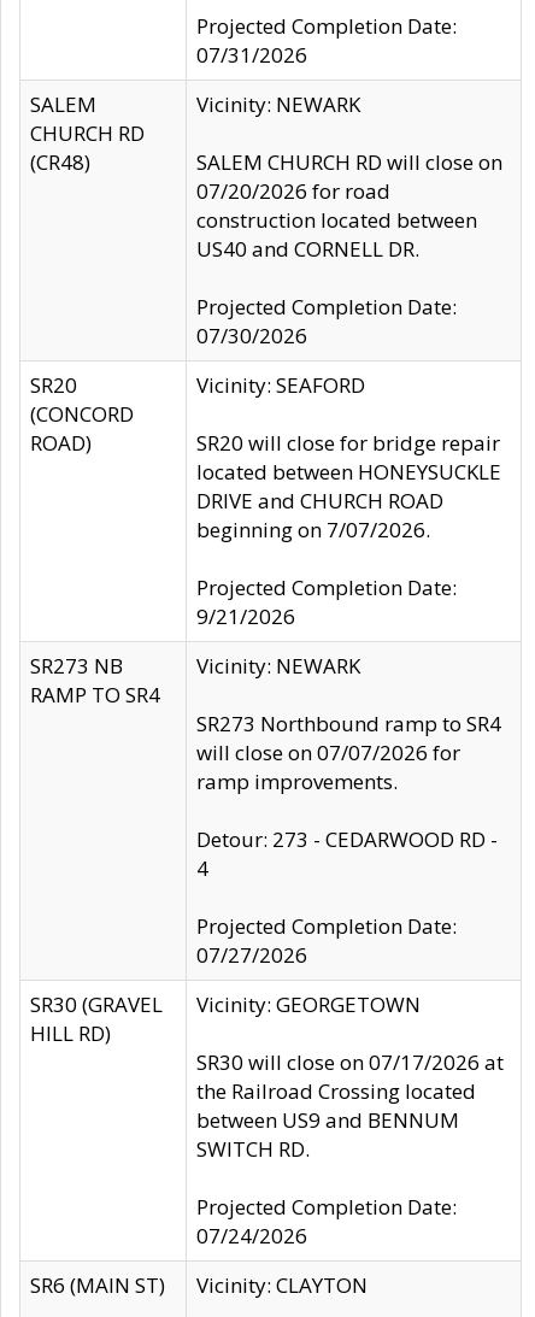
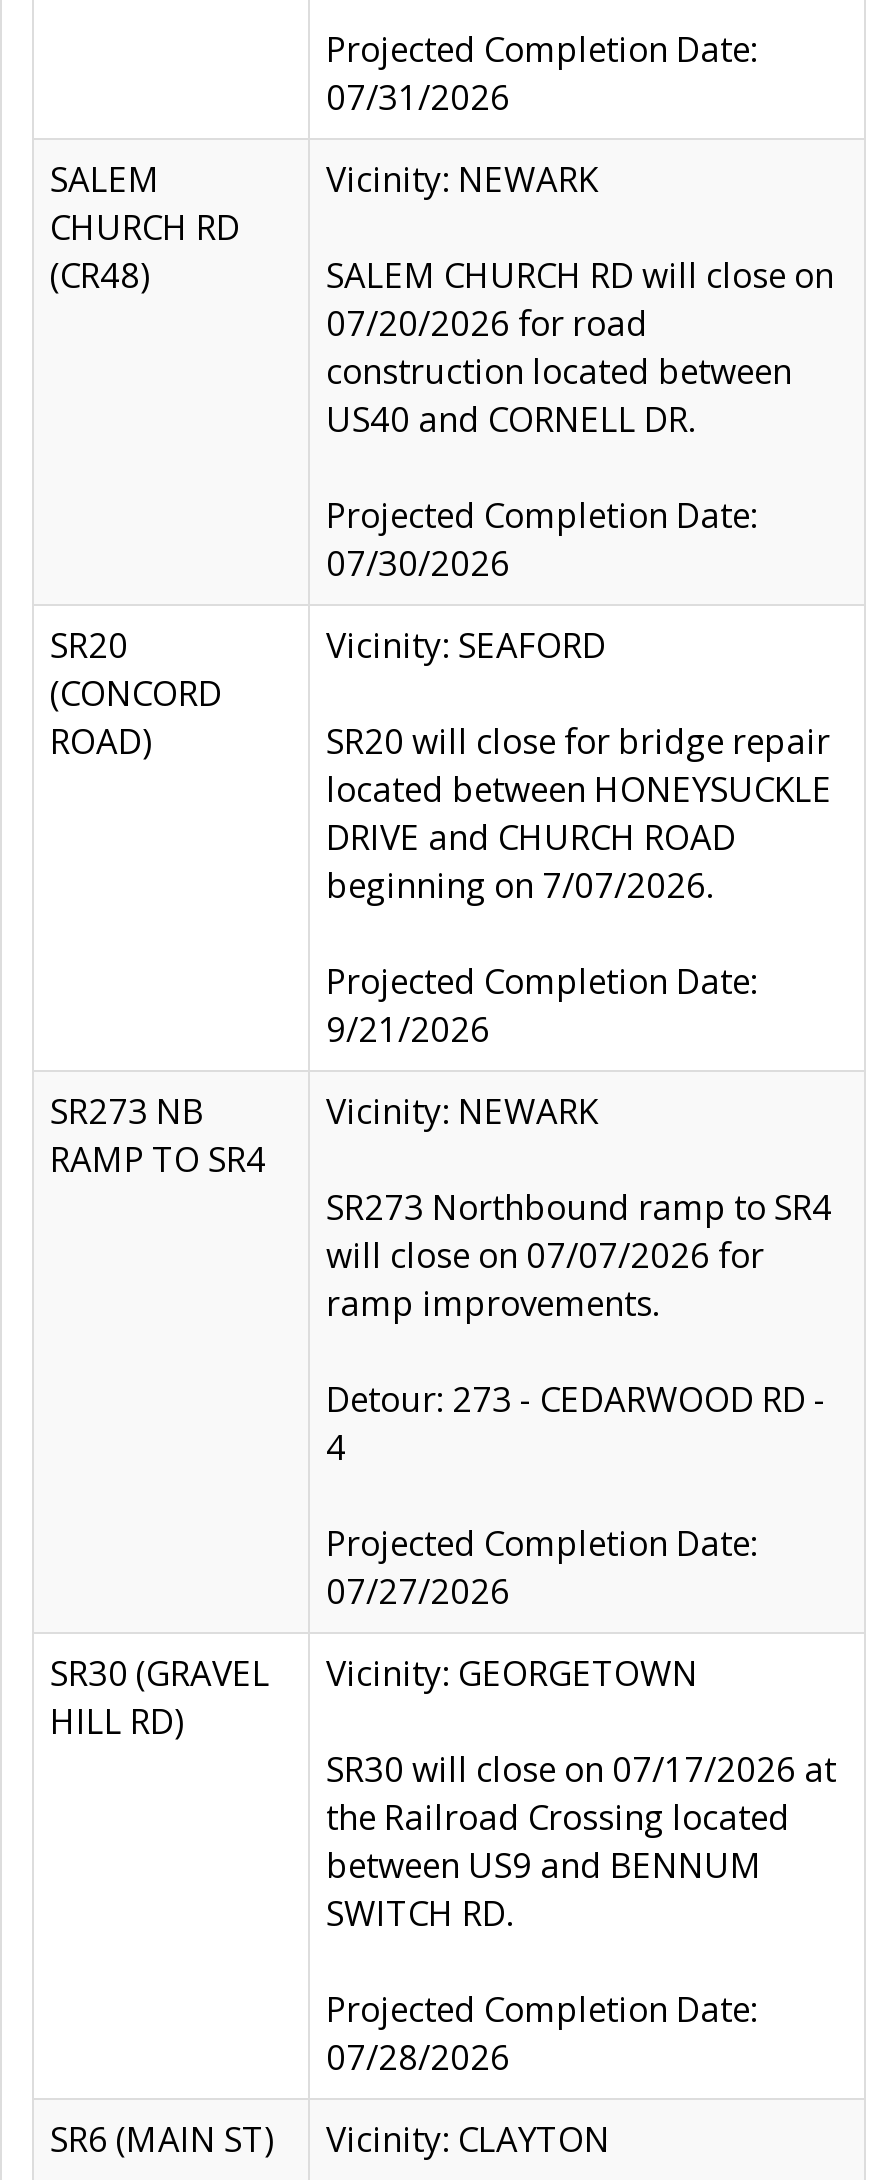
- 07/24/2026
+ 07/28/2026
